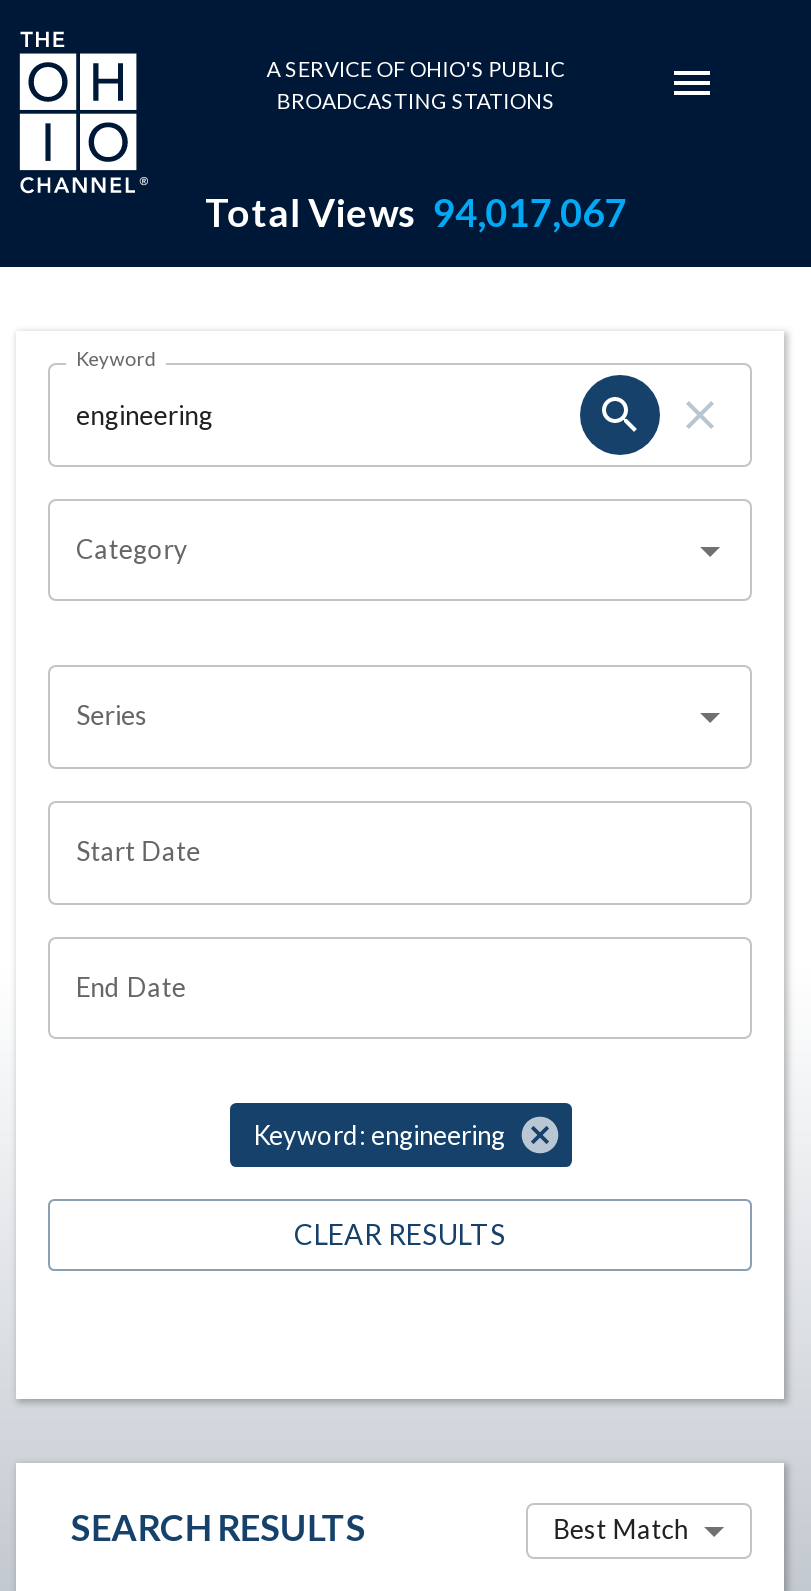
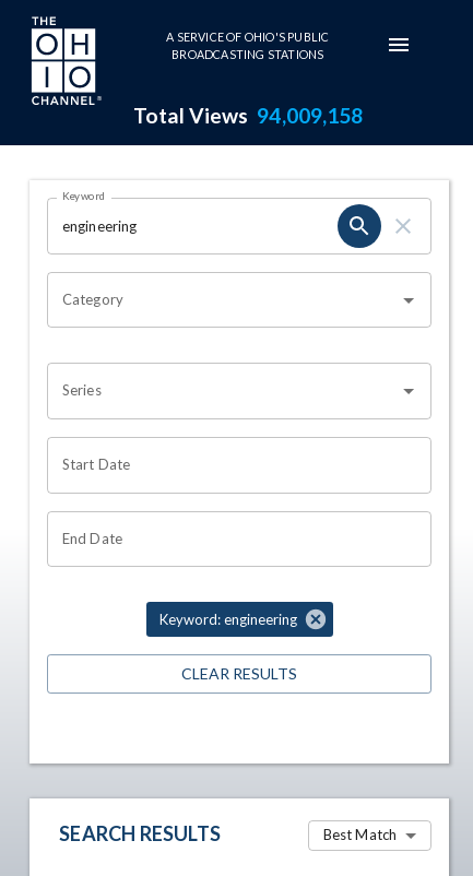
- Total Views 94,017,067
+ Total Views 94,009,158
